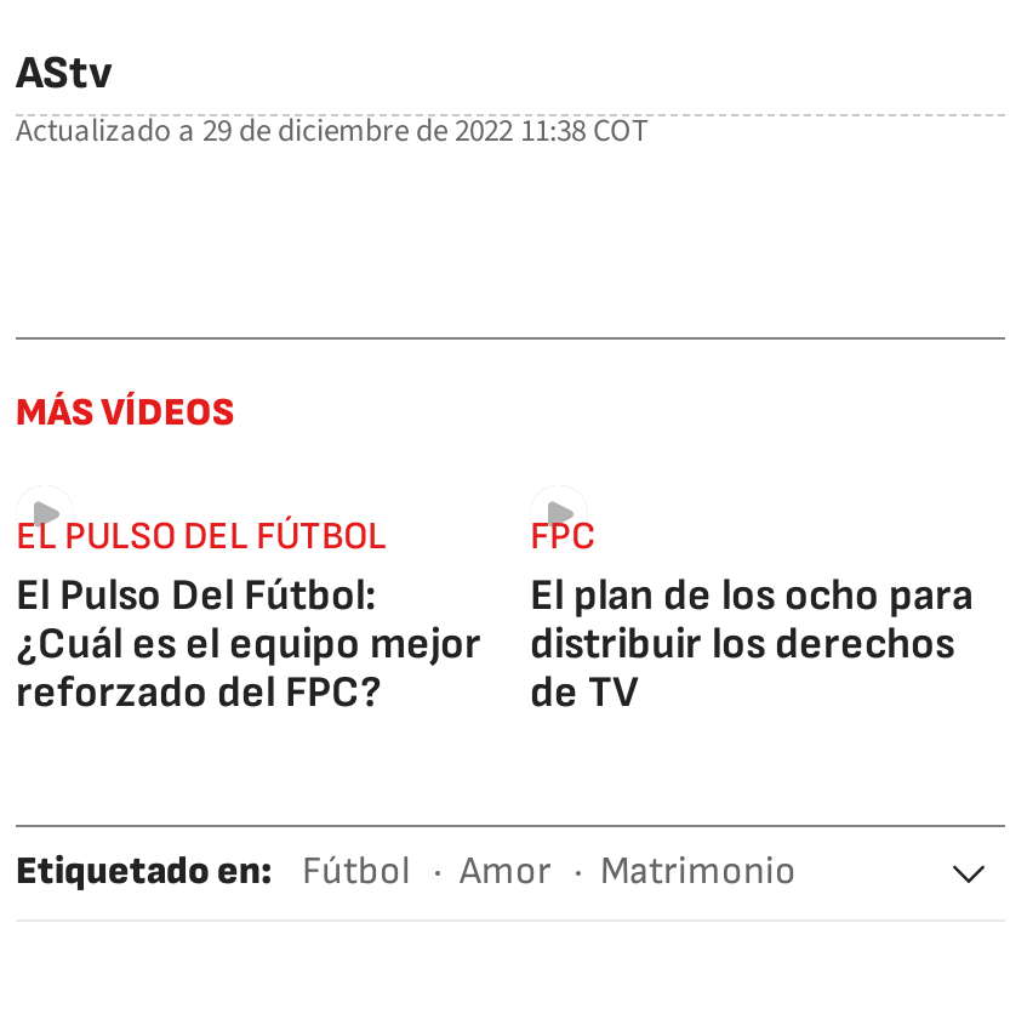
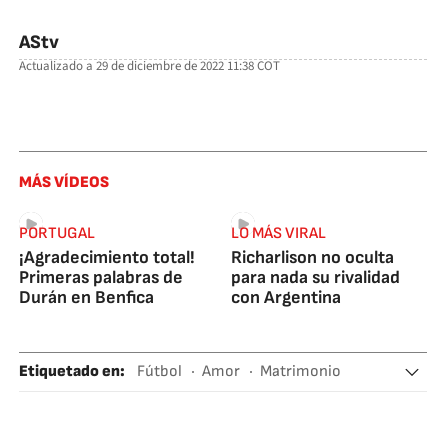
- EL PULSO DEL FÚTBOL
- El Pulso Del Fútbol:
- ¿Cuál es el equipo mejor
- reforzado del FPC?
+ PORTUGAL
+ ¡Agradecimiento total!
+ Primeras palabras de
+ Durán en Benfica

- FPC
- El plan de los ocho para
- distribuir los derechos
- de TV
+ LO MÁS VIRAL
+ Richarlison no oculta
+ para nada su rivalidad
+ con Argentina
